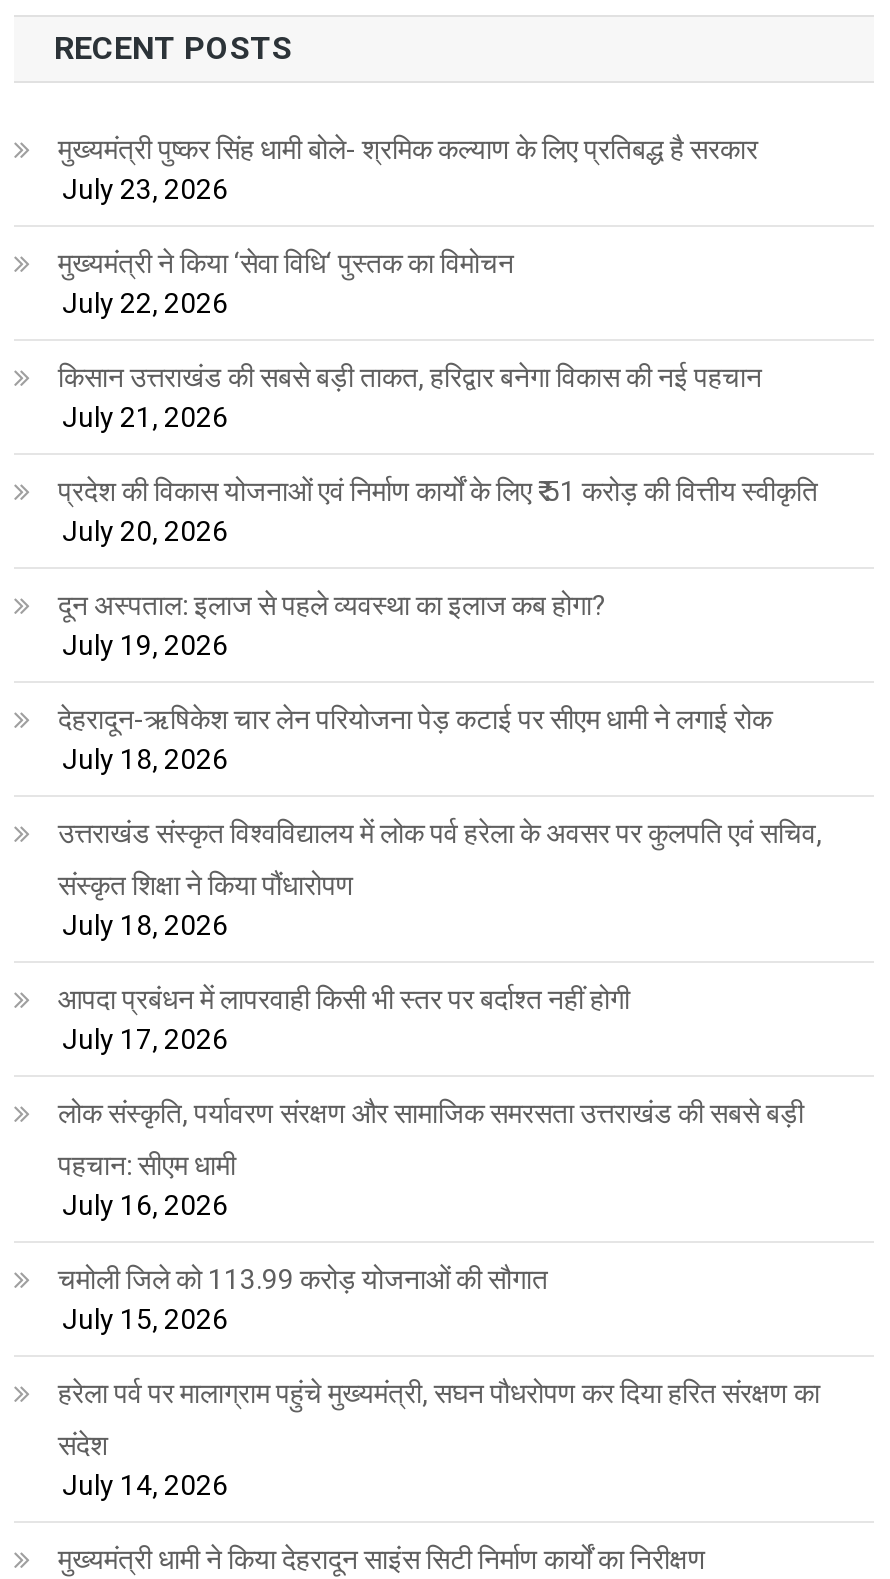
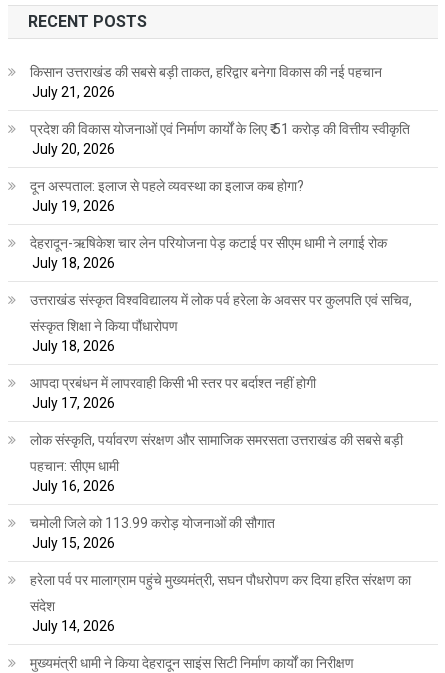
- मुख्यमंत्री पुष्कर सिंह धामी बोले- श्रमिक कल्याण के लिए प्रतिबद्ध है सरकार
- July 23, 2026
- मुख्यमंत्री ने किया ‘सेवा विधि‘ पुस्तक का विमोचन
- July 22, 2026
